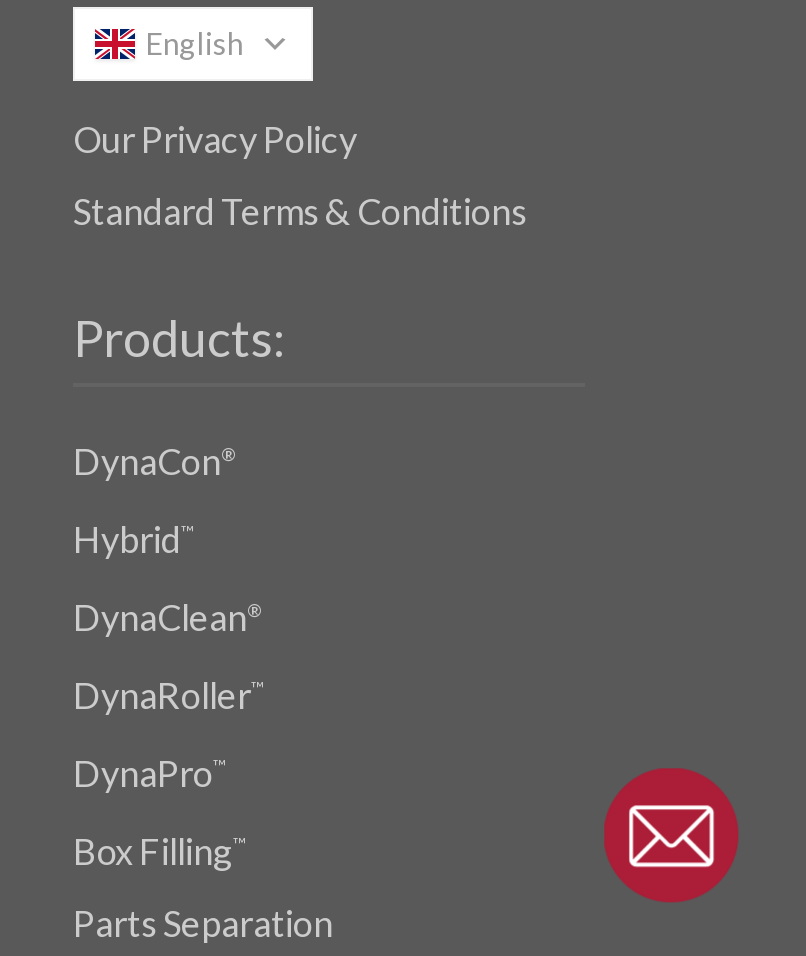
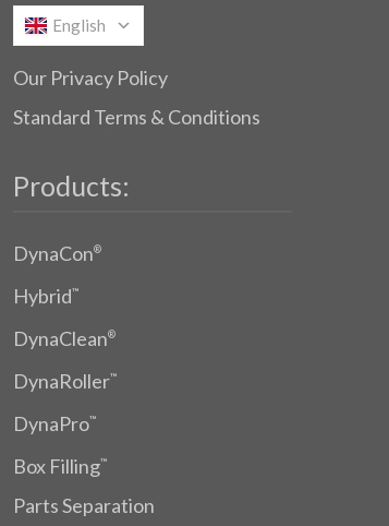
- [image]
